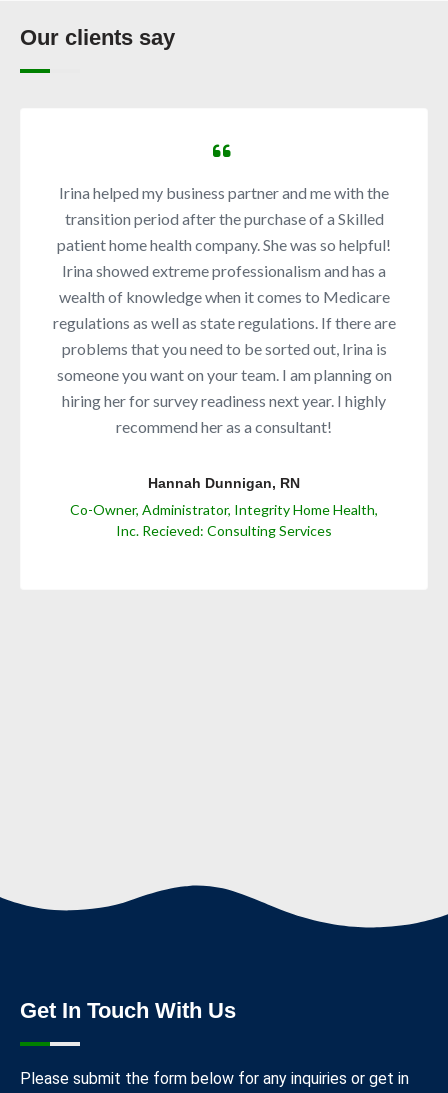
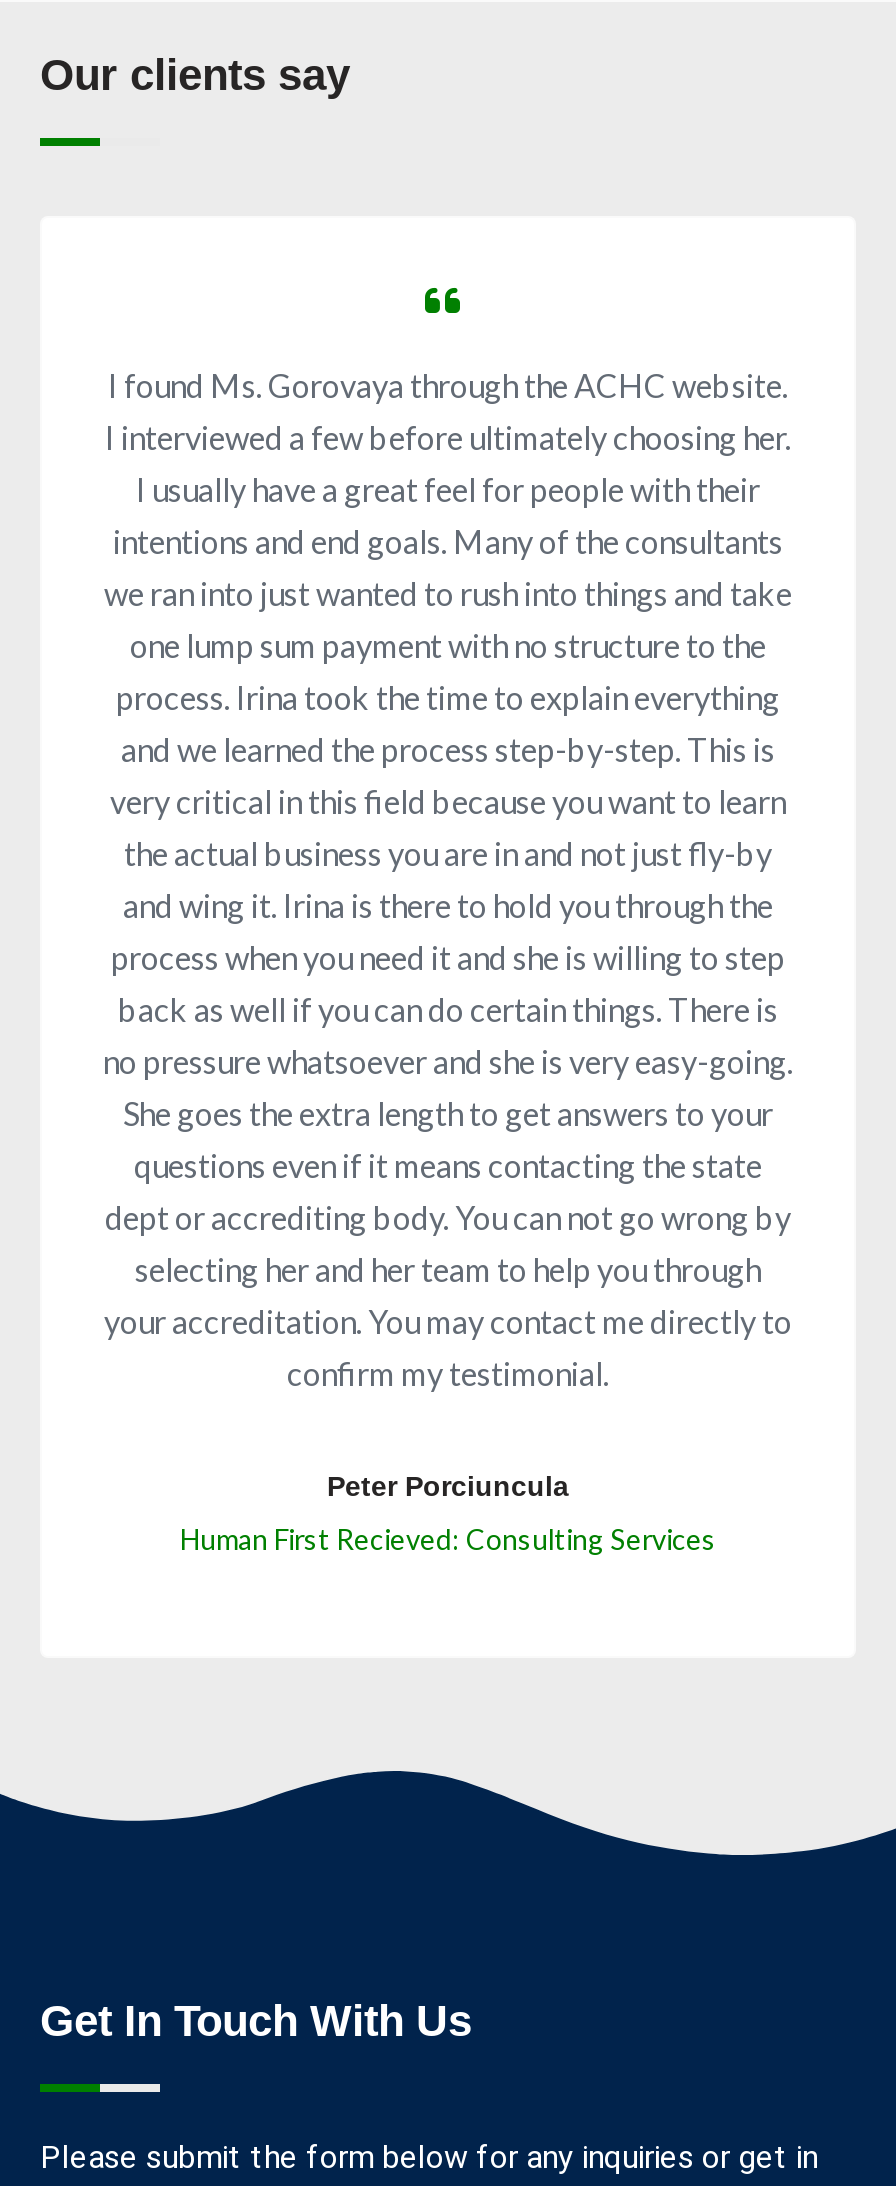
- Irina helped my business partner and me with the
- transition period after the purchase of a Skilled
- patient home health company. She was so helpful!
- Irina showed extreme professionalism and has a
- wealth of knowledge when it comes to Medicare
- regulations as well as state regulations. If there are
- problems that you need to be sorted out, Irina is
- someone you want on your team. I am planning on
- hiring her for survey readiness next year. I highly
- recommend her as a consultant!
+ I found Ms. Gorovaya through the ACHC website.
+ I interviewed a few before ultimately choosing her.
+ I usually have a great feel for people with their
+ intentions and end goals. Many of the consultants
+ we ran into just wanted to rush into things and take
+ one lump sum payment with no structure to the
+ process. Irina took the time to explain everything
+ and we learned the process step-by-step. This is
+ very critical in this field because you want to learn
+ the actual business you are in and not just fly-by
+ and wing it. Irina is there to hold you through the
+ process when you need it and she is willing to step
+ back as well if you can do certain things. There is
+ no pressure whatsoever and she is very easy-going.
+ She goes the extra length to get answers to your
+ questions even if it means contacting the state
+ dept or accrediting body. You can not go wrong by
+ selecting her and her team to help you through
+ your accreditation. You may contact me directly to
+ confirm my testimonial.

- Hannah Dunnigan, RN
+ Peter Porciuncula

- Co-Owner, Administrator, Integrity Home Health,
- Inc. Recieved: Consulting Services
+ Human First Recieved: Consulting Services
